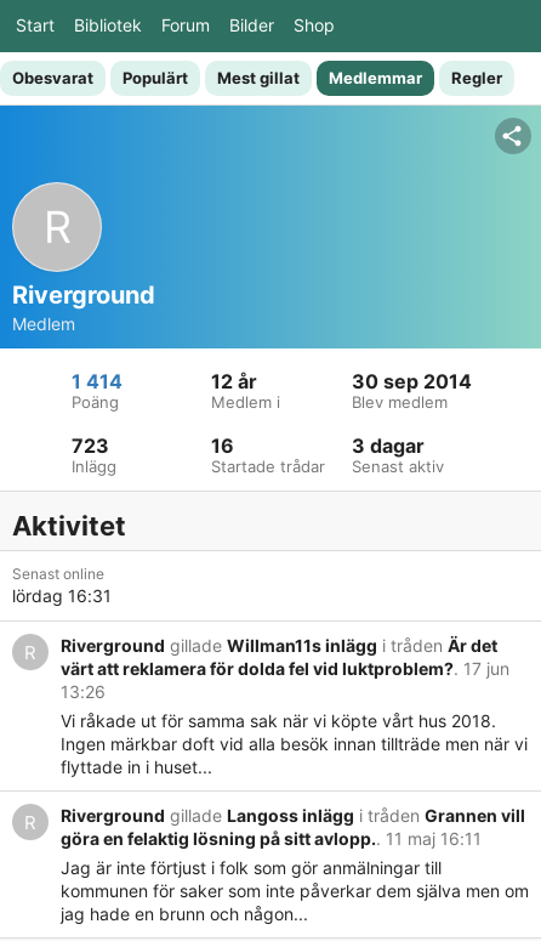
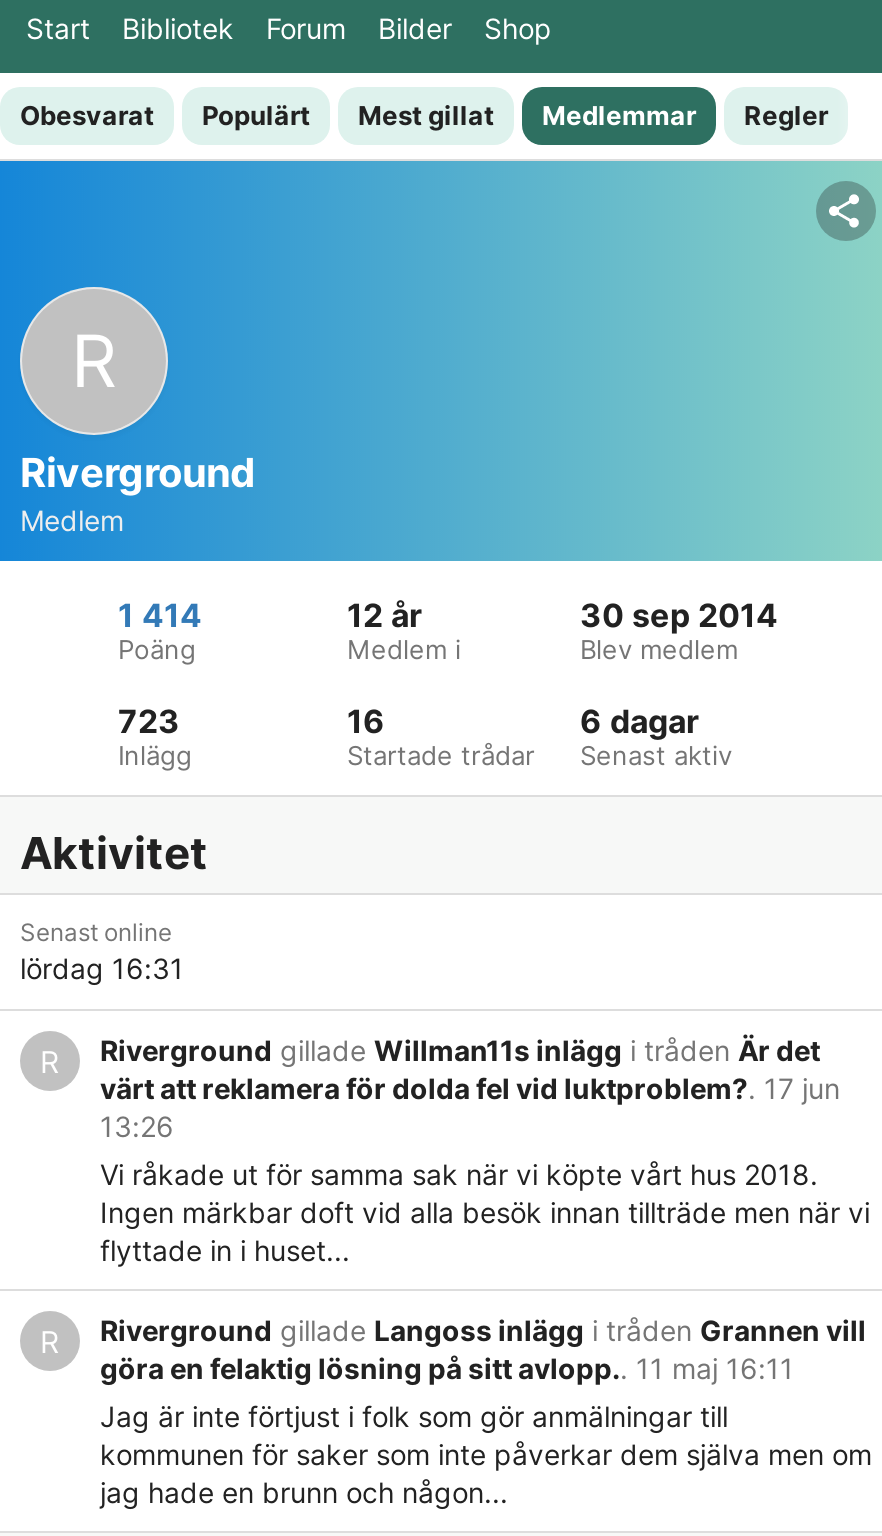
- 3 dagar
+ 6 dagar
